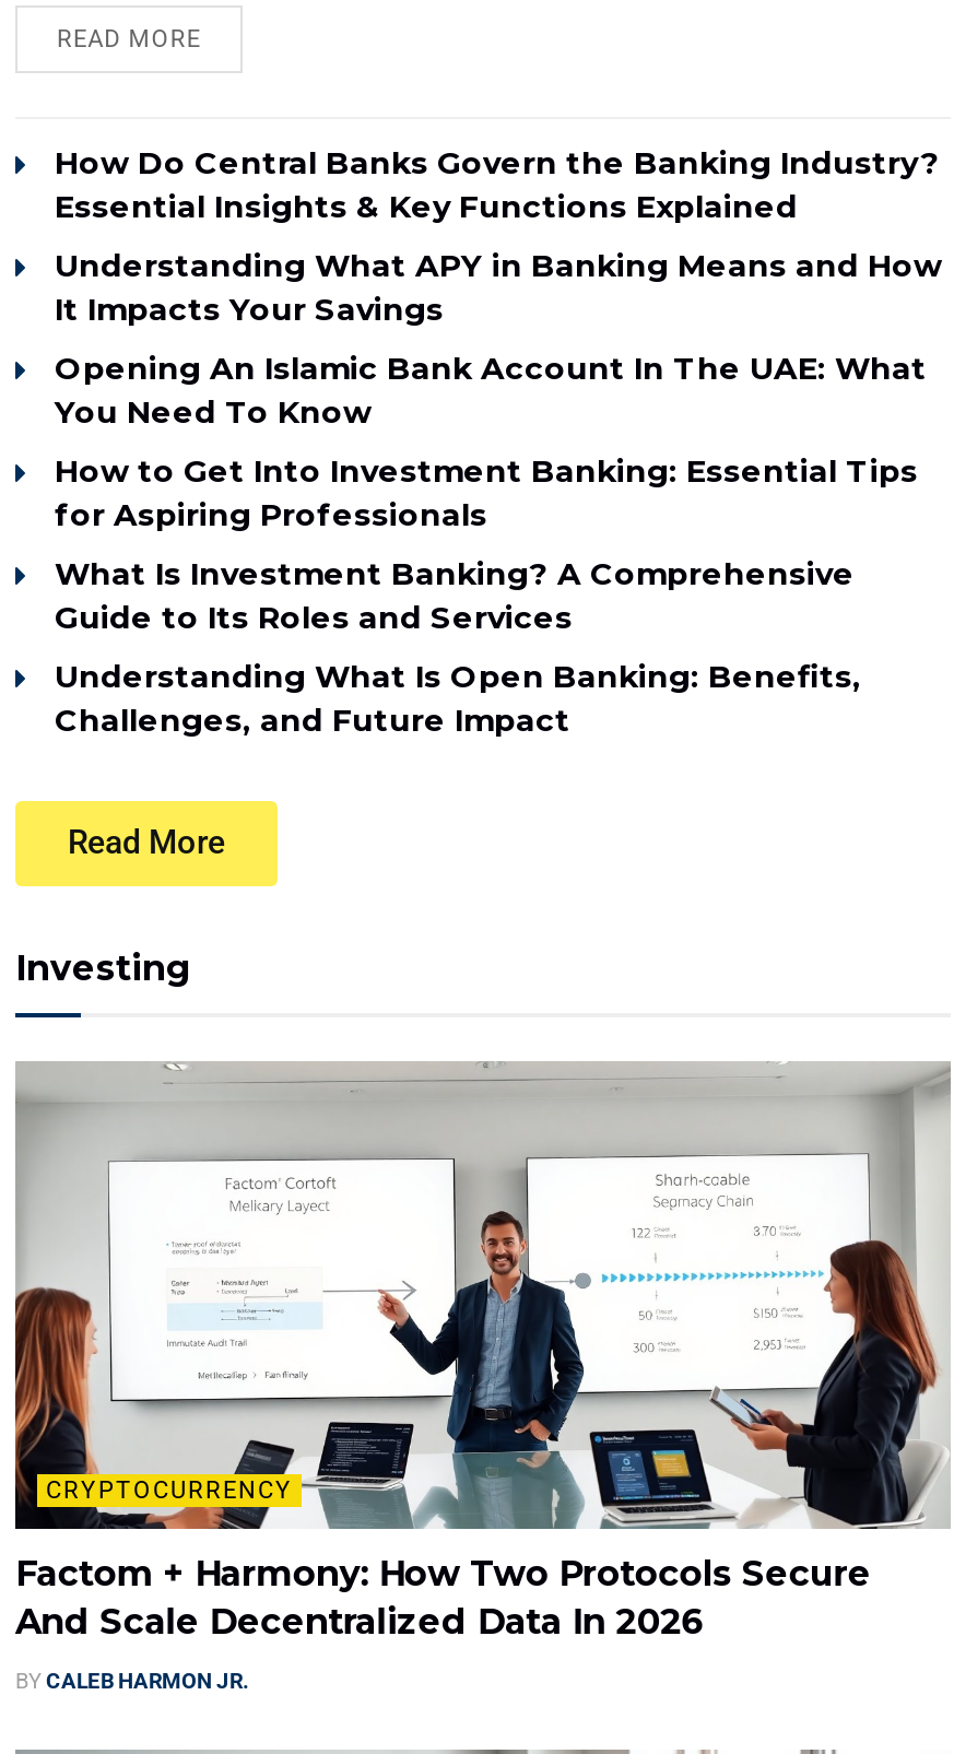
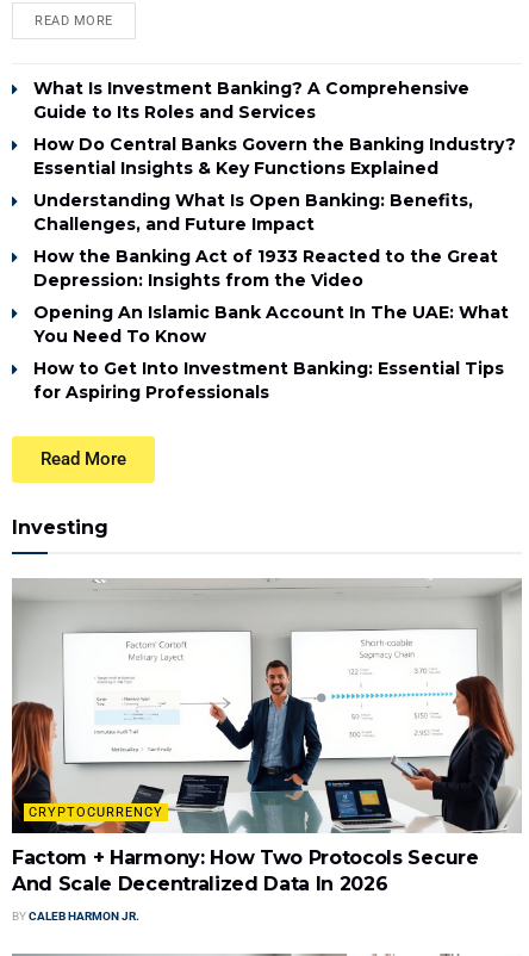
moved down: How Do Central Banks Govern the Banking Industry? | Essential Insights & Key Functions Explained

- Understanding What APY in Banking Means and How
- It Impacts Your Savings
+ How the Banking Act of 1933 Reacted to the Great
+ Depression: Insights from the Video

moved down: Opening An Islamic Bank Account In The UAE: What | You Need To Know | How to Get Into Investment Banking: Essential Tips | for Aspiring Professionals

moved up: What Is Investment Banking? A Comprehensive | Guide to Its Roles and Services

moved up: Understanding What Is Open Banking: Benefits, | Challenges, and Future Impact
